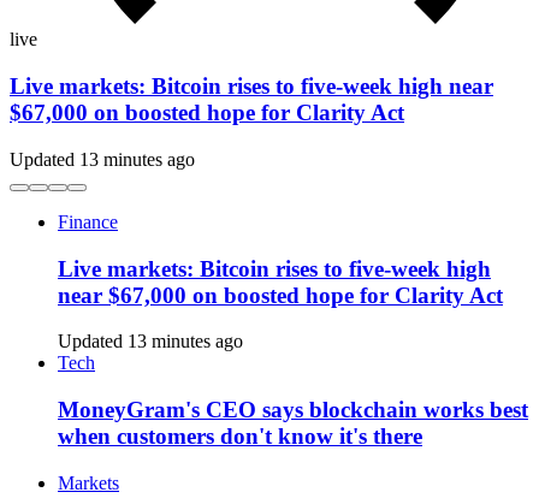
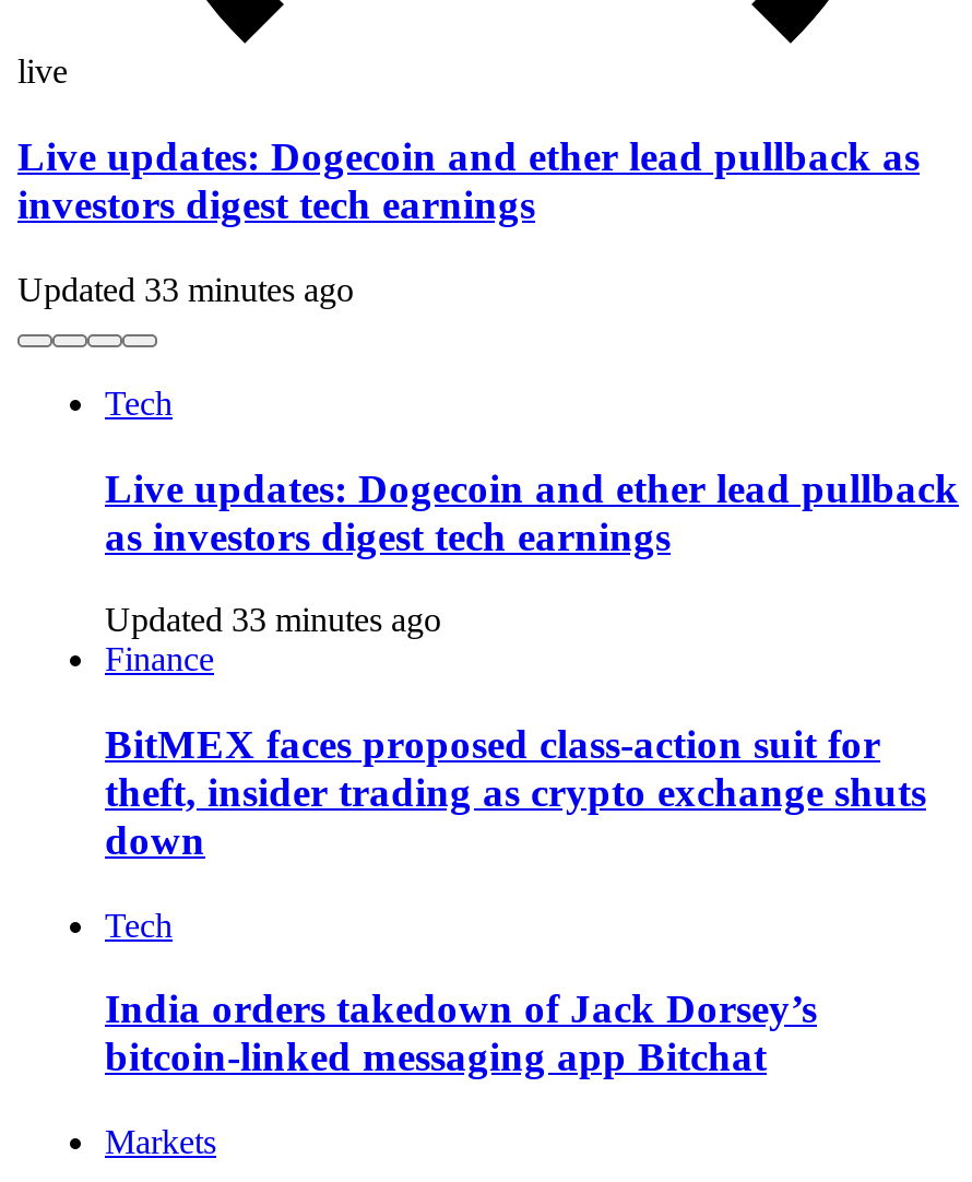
- Live markets: Bitcoin rises to five-week high near
- $67,000 on boosted hope for Clarity Act
- Updated 13 minutes ago
+ Live updates: Dogecoin and ether lead pullback as
+ investors digest tech earnings
+ Updated 33 minutes ago
+ Tech
+ Live updates: Dogecoin and ether lead pullback
+ as investors digest tech earnings
+ Updated 33 minutes ago

- Live markets: Bitcoin rises to five-week high
- near $67,000 on boosted hope for Clarity Act
- Updated 13 minutes ago
+ BitMEX faces proposed class-action suit for
+ theft, insider trading as crypto exchange shuts
+ down

- MoneyGram's CEO says blockchain works best
- when customers don't know it's there
+ India orders takedown of Jack Dorsey’s
+ bitcoin-linked messaging app Bitchat
